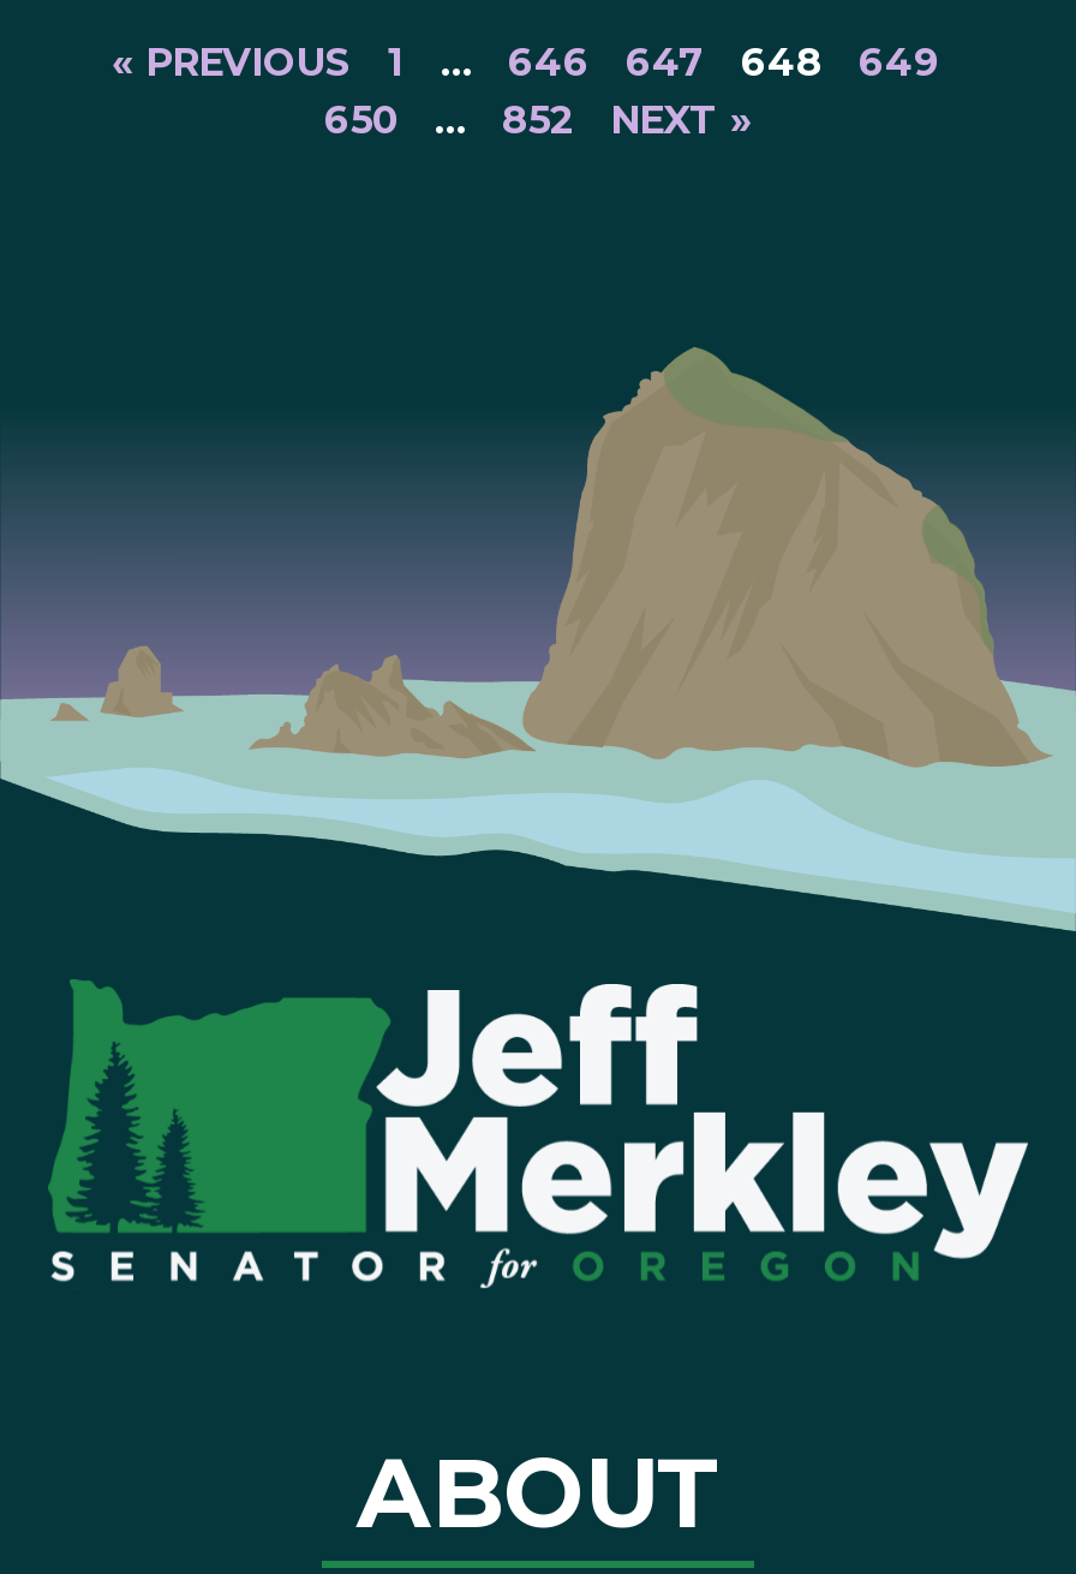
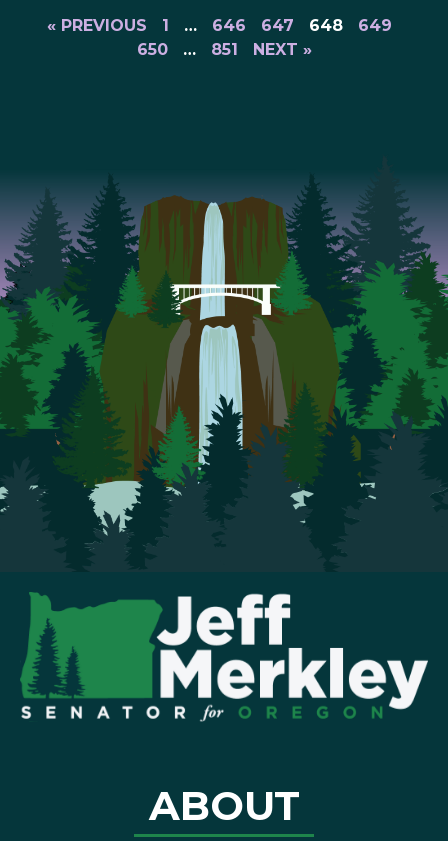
- 852
+ 851

- [image]
+ [image]
